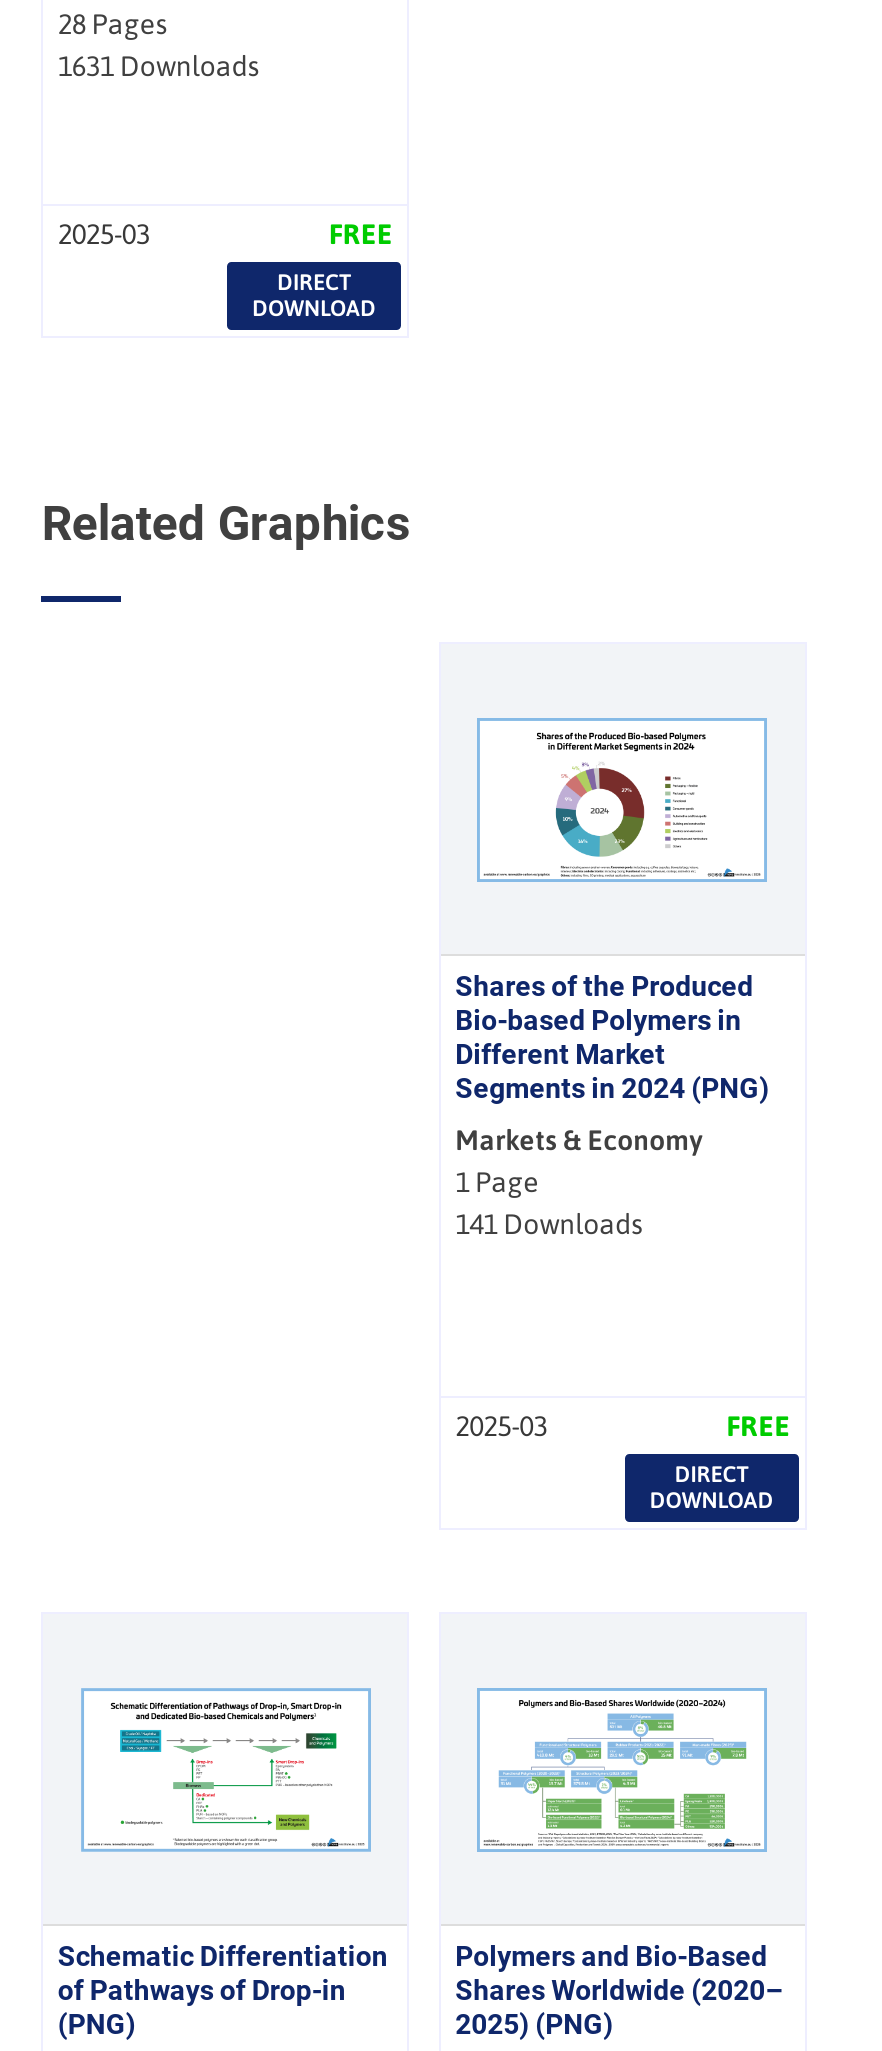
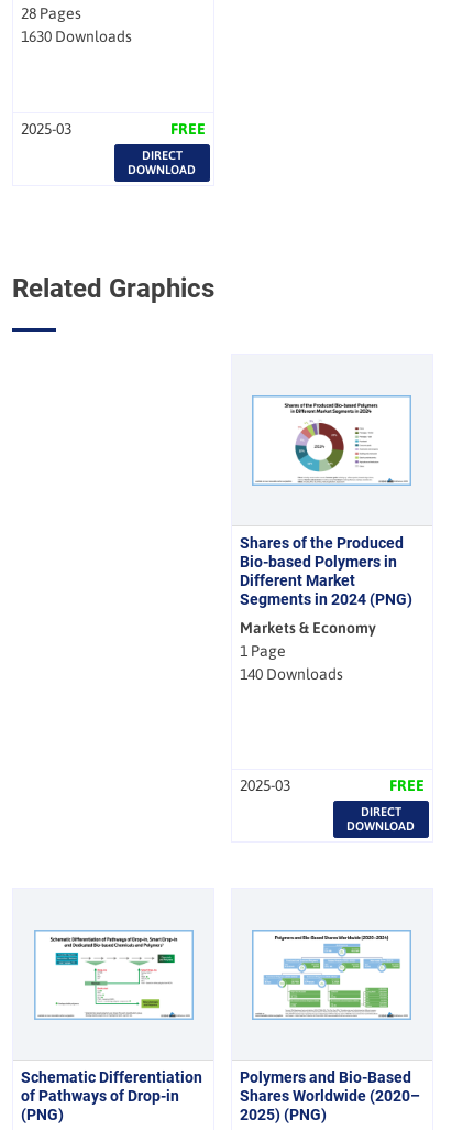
- 1631 Downloads
+ 1630 Downloads

- 141 Downloads
+ 140 Downloads
